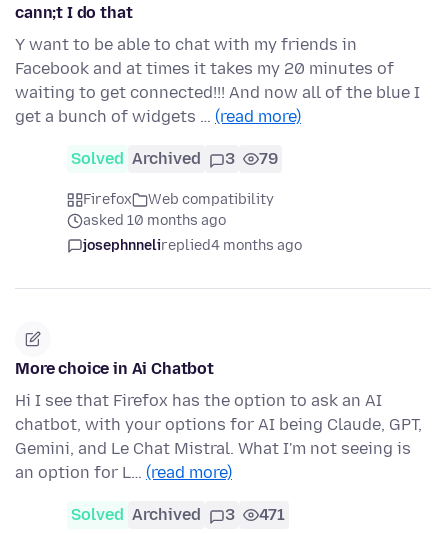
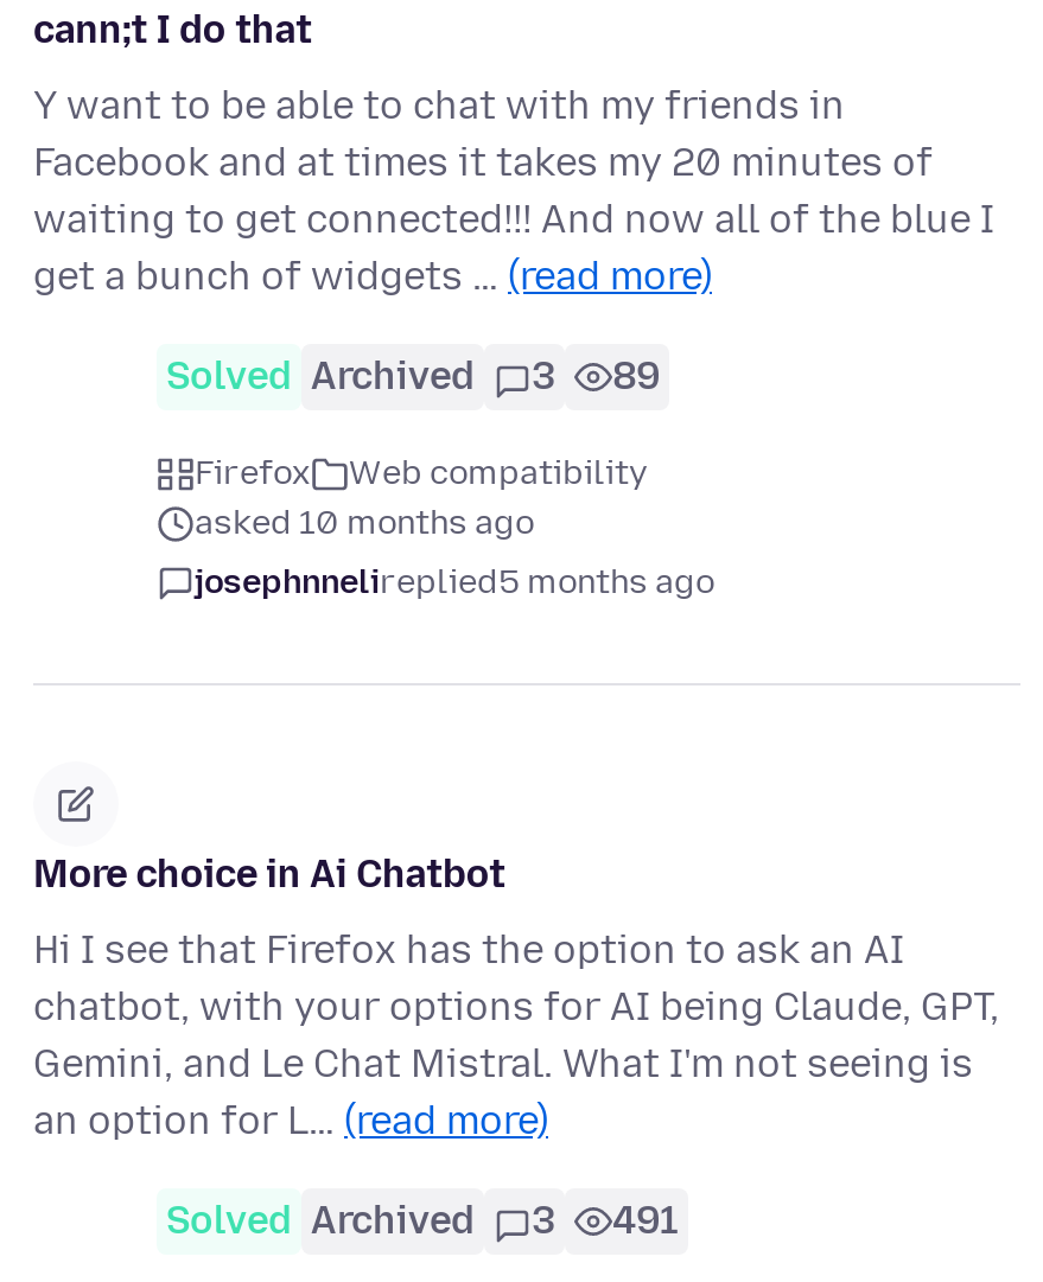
- Solved Archived 3 79
+ Solved Archived 3 89

- josephnnelireplied4 months ago
+ josephnnelireplied5 months ago

- Solved Archived 3 471
+ Solved Archived 3 491
